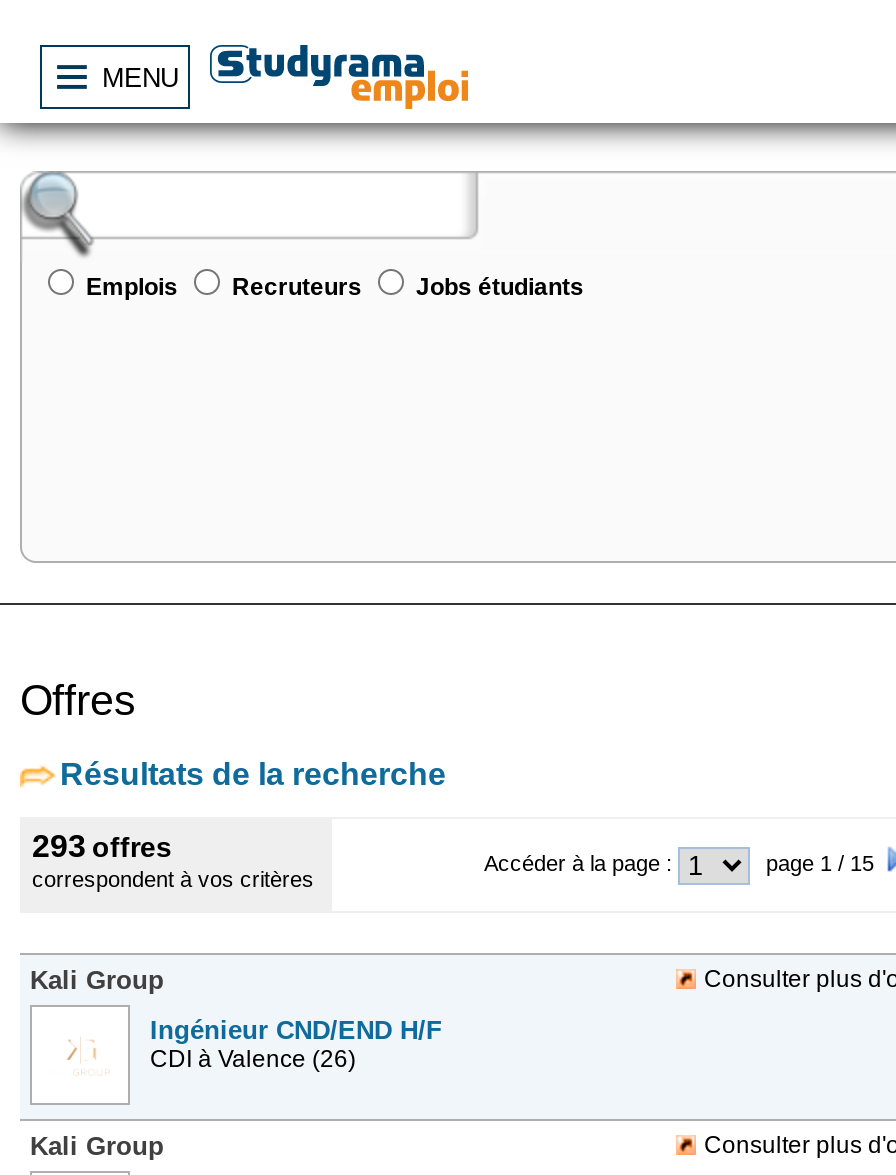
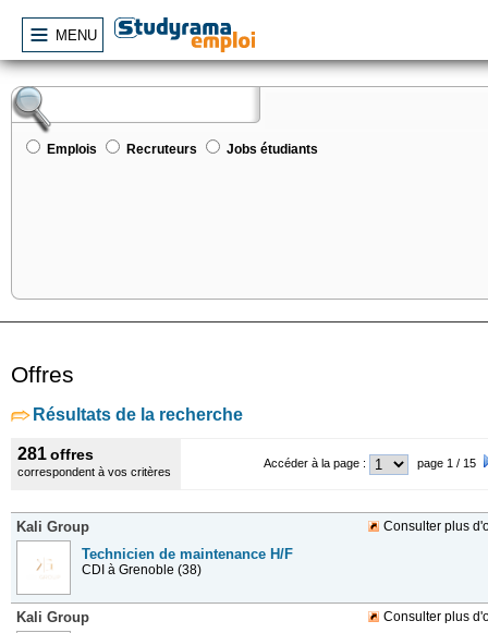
- 293 offres
+ 281 offres

- Ingénieur CND/END H/F
- CDI à Valence (26)
+ Technicien de maintenance H/F
+ CDI à Grenoble (38)
